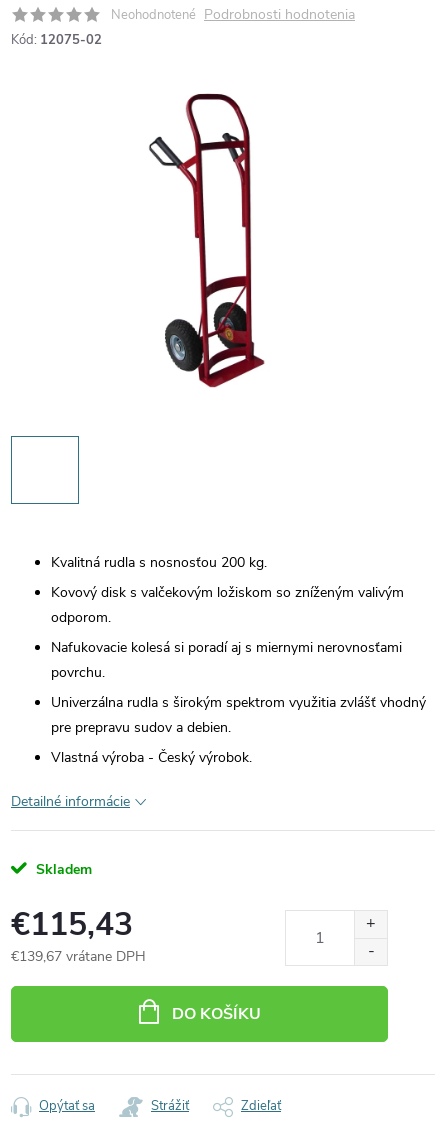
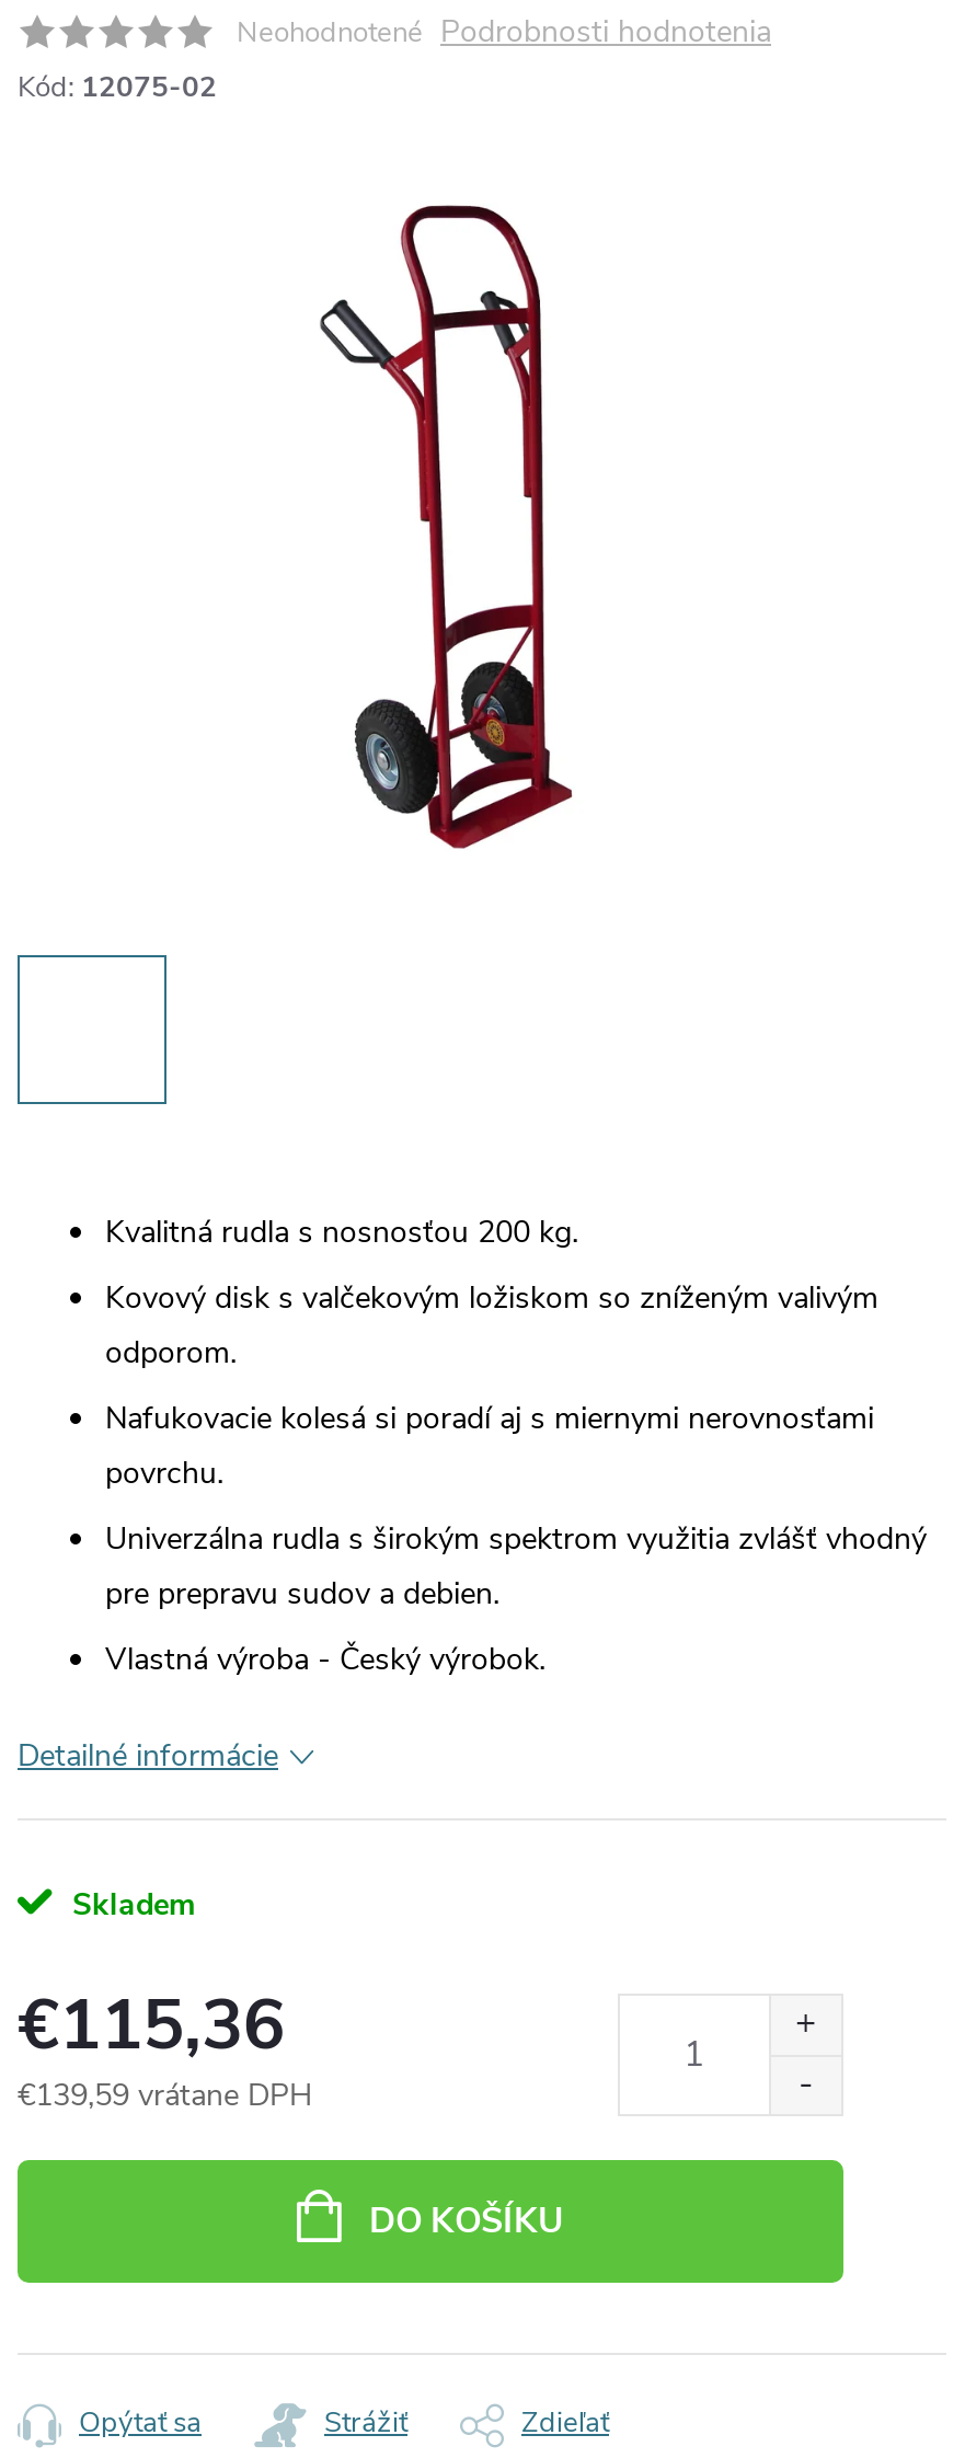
- €115,43
+ €115,36

- €139,67 vrátane DPH
+ €139,59 vrátane DPH
